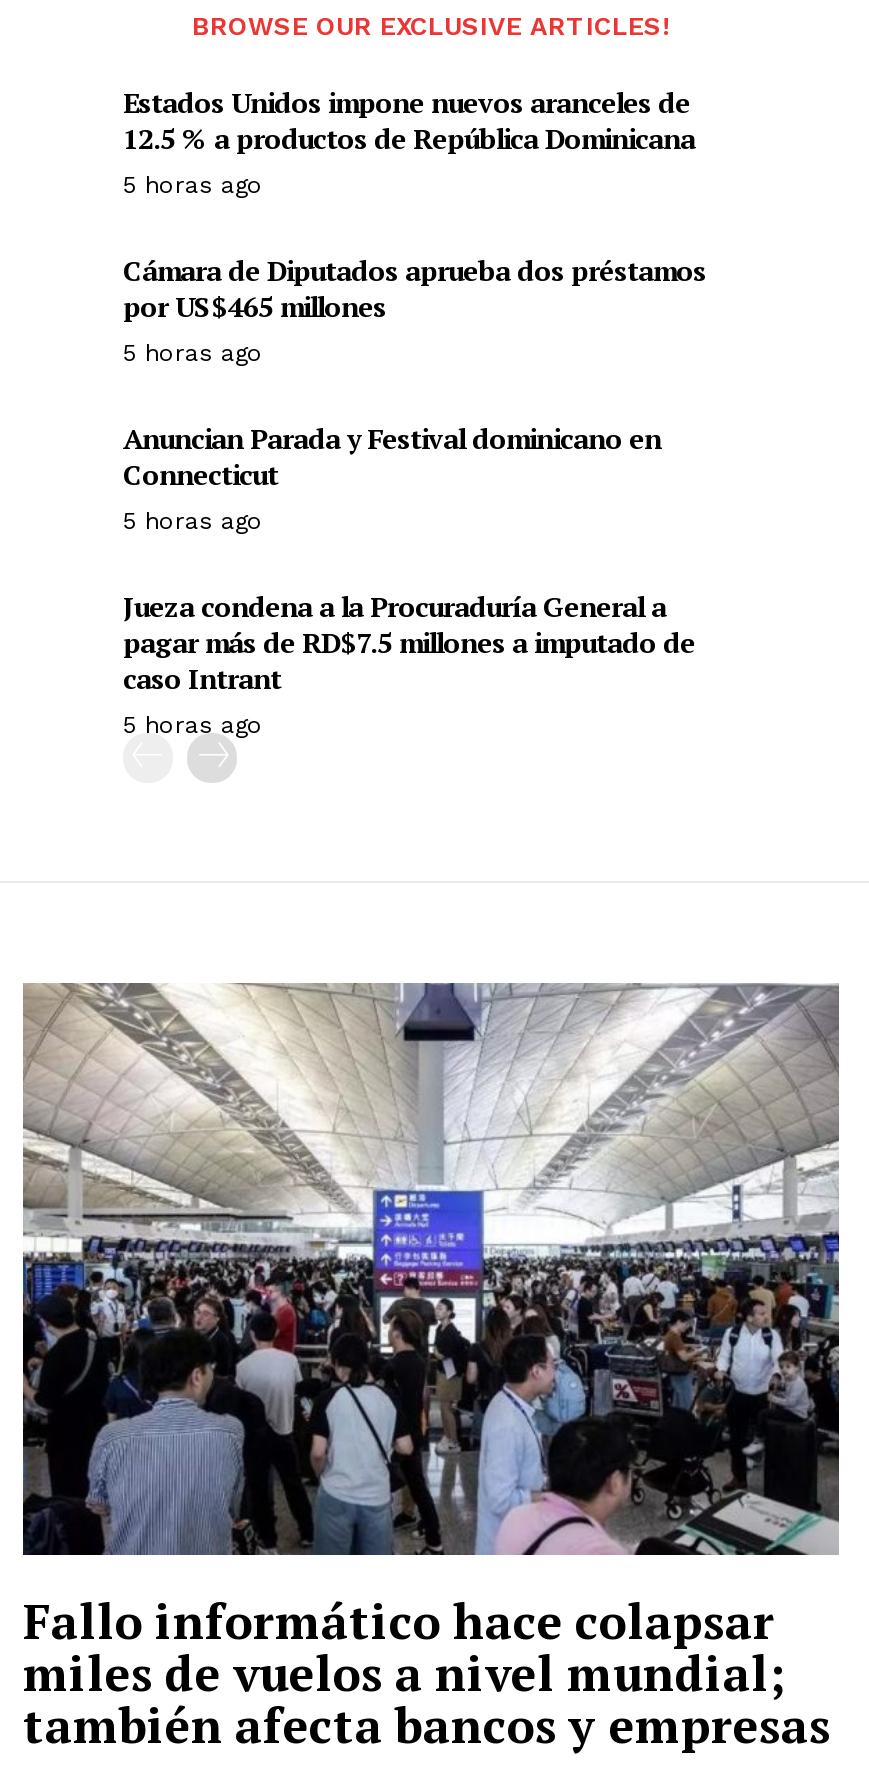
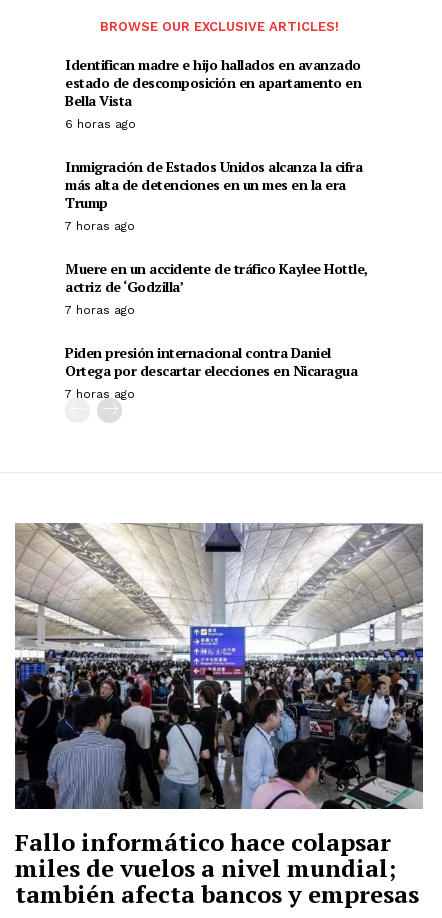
- Estados Unidos impone nuevos aranceles de
- 12.5 % a productos de República Dominicana
- 5 horas ago
+ Identifican madre e hijo hallados en avanzado
+ estado de descomposición en apartamento en
+ Bella Vista
+ 6 horas ago

- Cámara de Diputados aprueba dos préstamos
- por US$465 millones
- 5 horas ago
+ Inmigración de Estados Unidos alcanza la cifra
+ más alta de detenciones en un mes en la era
+ Trump
+ 7 horas ago

- Anuncian Parada y Festival dominicano en
- Connecticut
- 5 horas ago
+ Muere en un accidente de tráfico Kaylee Hottle,
+ actriz de ‘Godzilla’
+ 7 horas ago

- Jueza condena a la Procuraduría General a
- pagar más de RD$7.5 millones a imputado de
- caso Intrant
- 5 horas ago
+ Piden presión internacional contra Daniel
+ Ortega por descartar elecciones en Nicaragua
+ 7 horas ago
